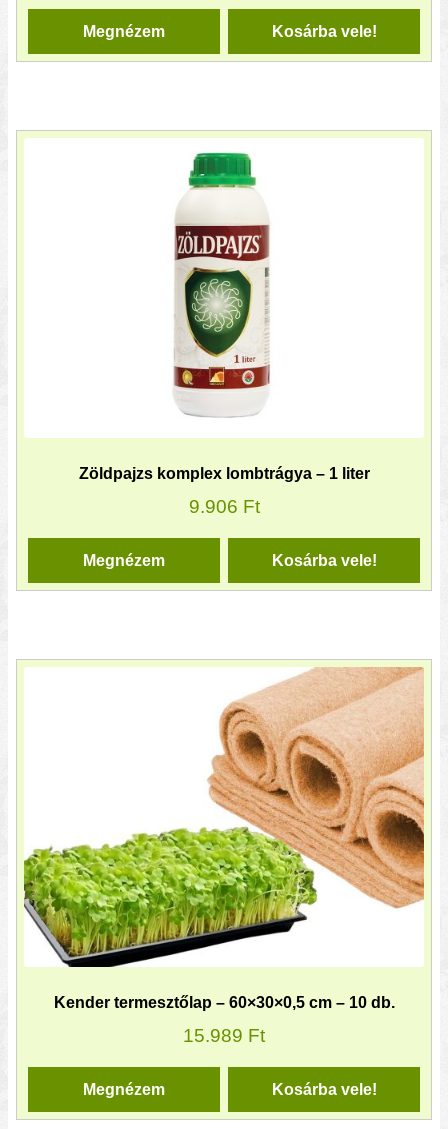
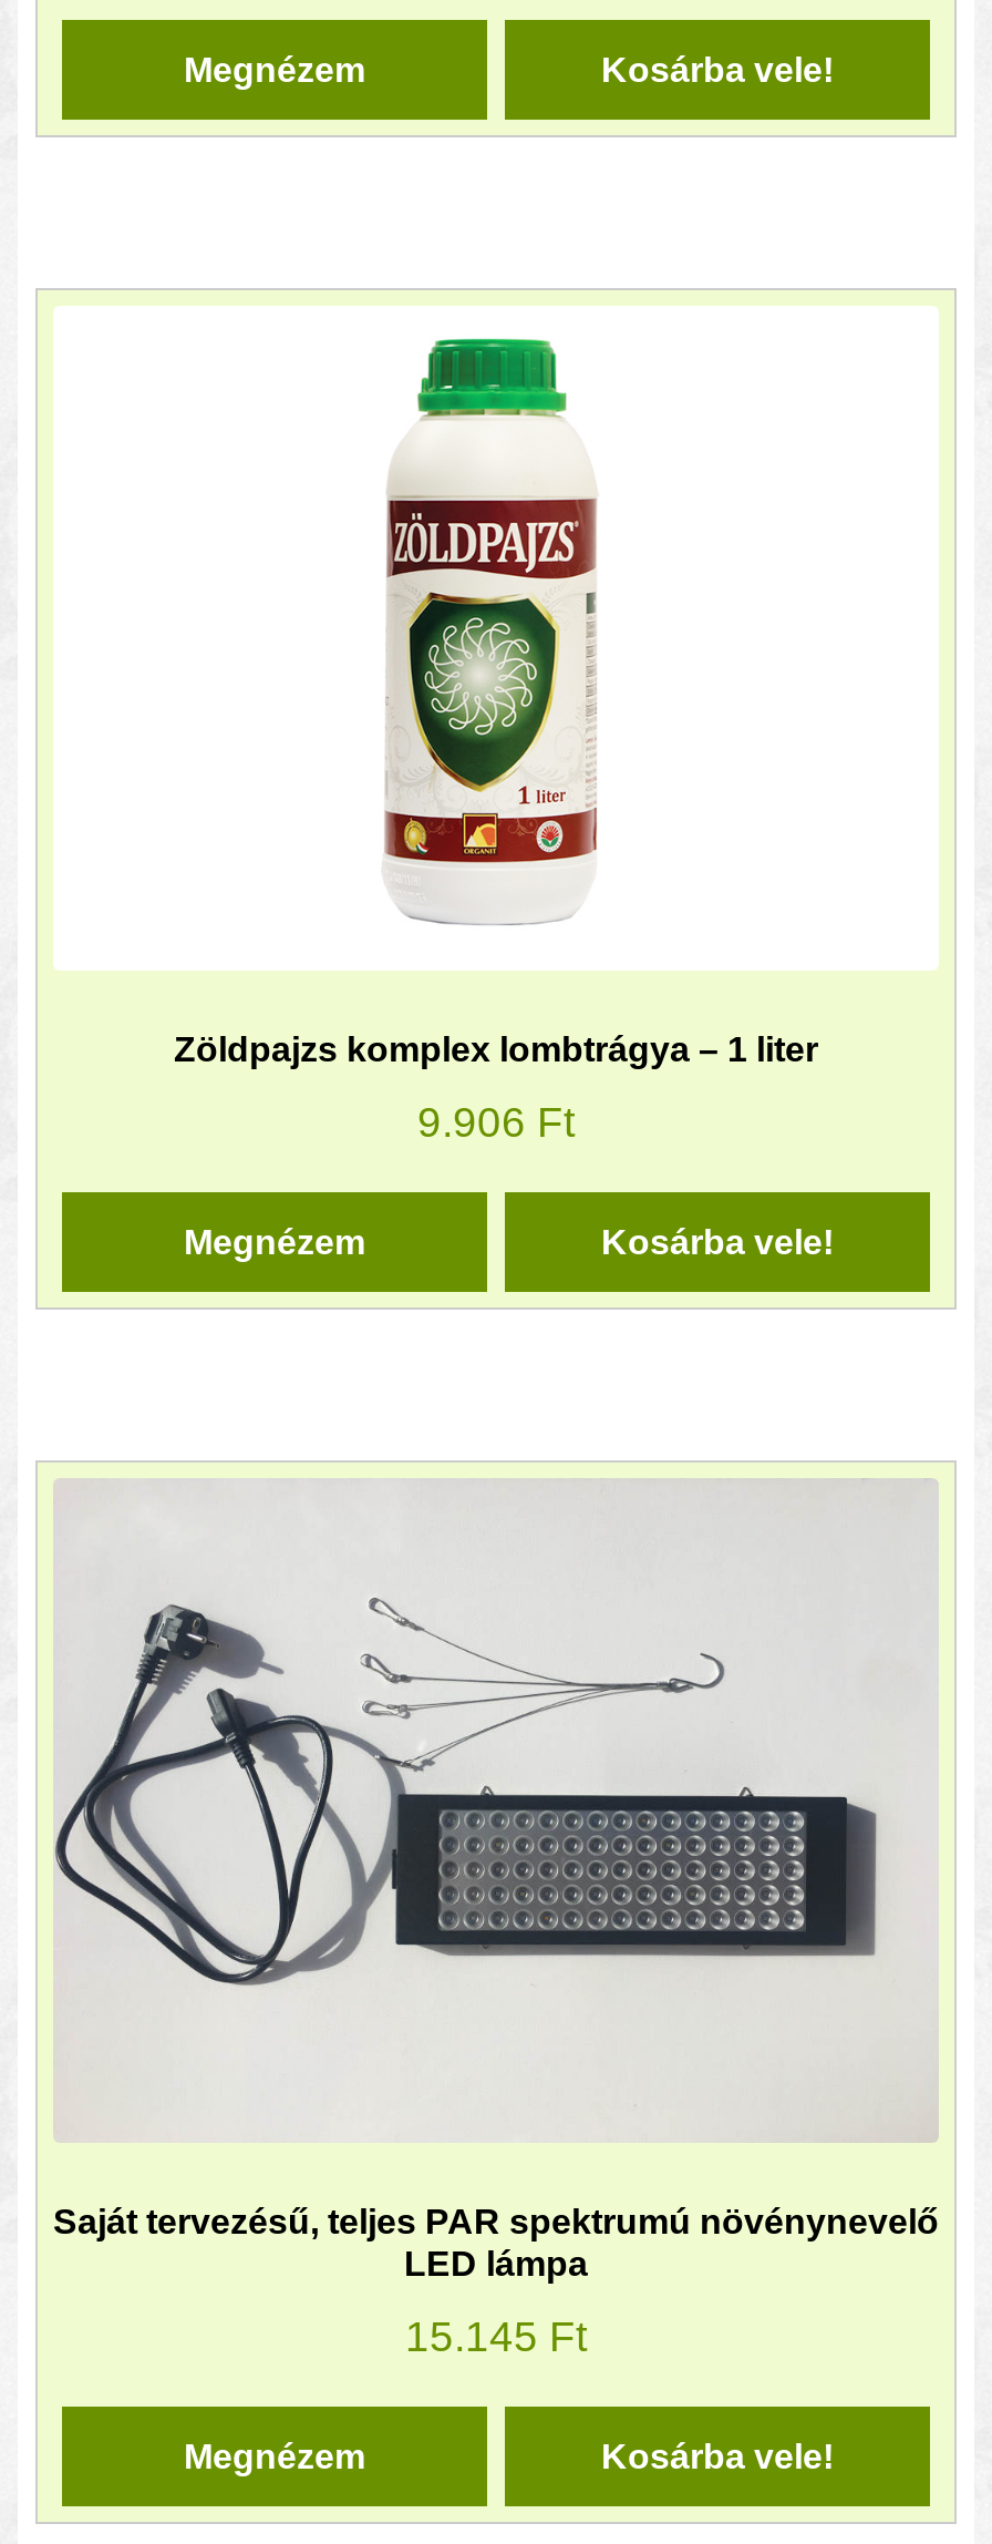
- [image]
- Kender termesztőlap – 60×30×0,5 cm – 10 db.
+ [image]
+ Saját tervezésű, teljes PAR spektrumú növénynevelő
+ LED lámpa

- 15.989 Ft
+ 15.145 Ft
